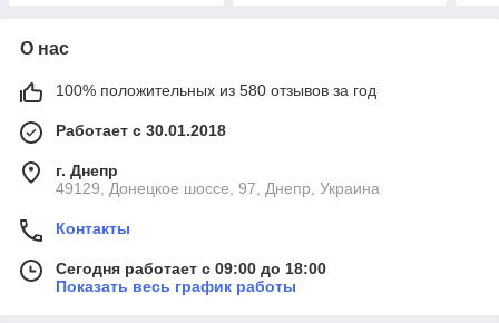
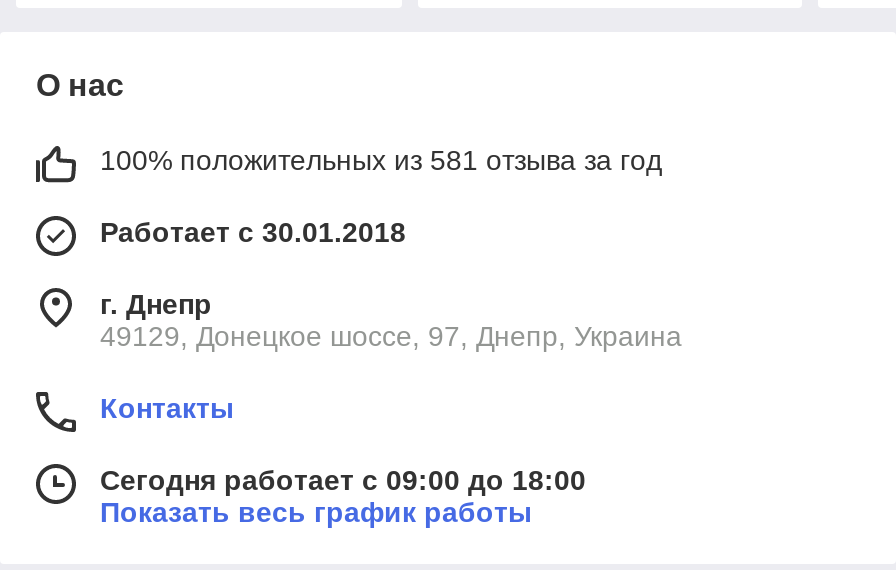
- 100% положительных из 580 отзывов за год
+ 100% положительных из 581 отзыва за год
